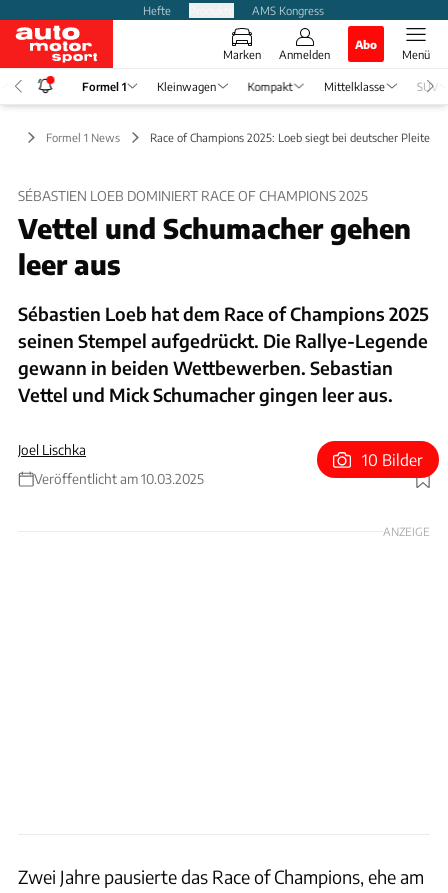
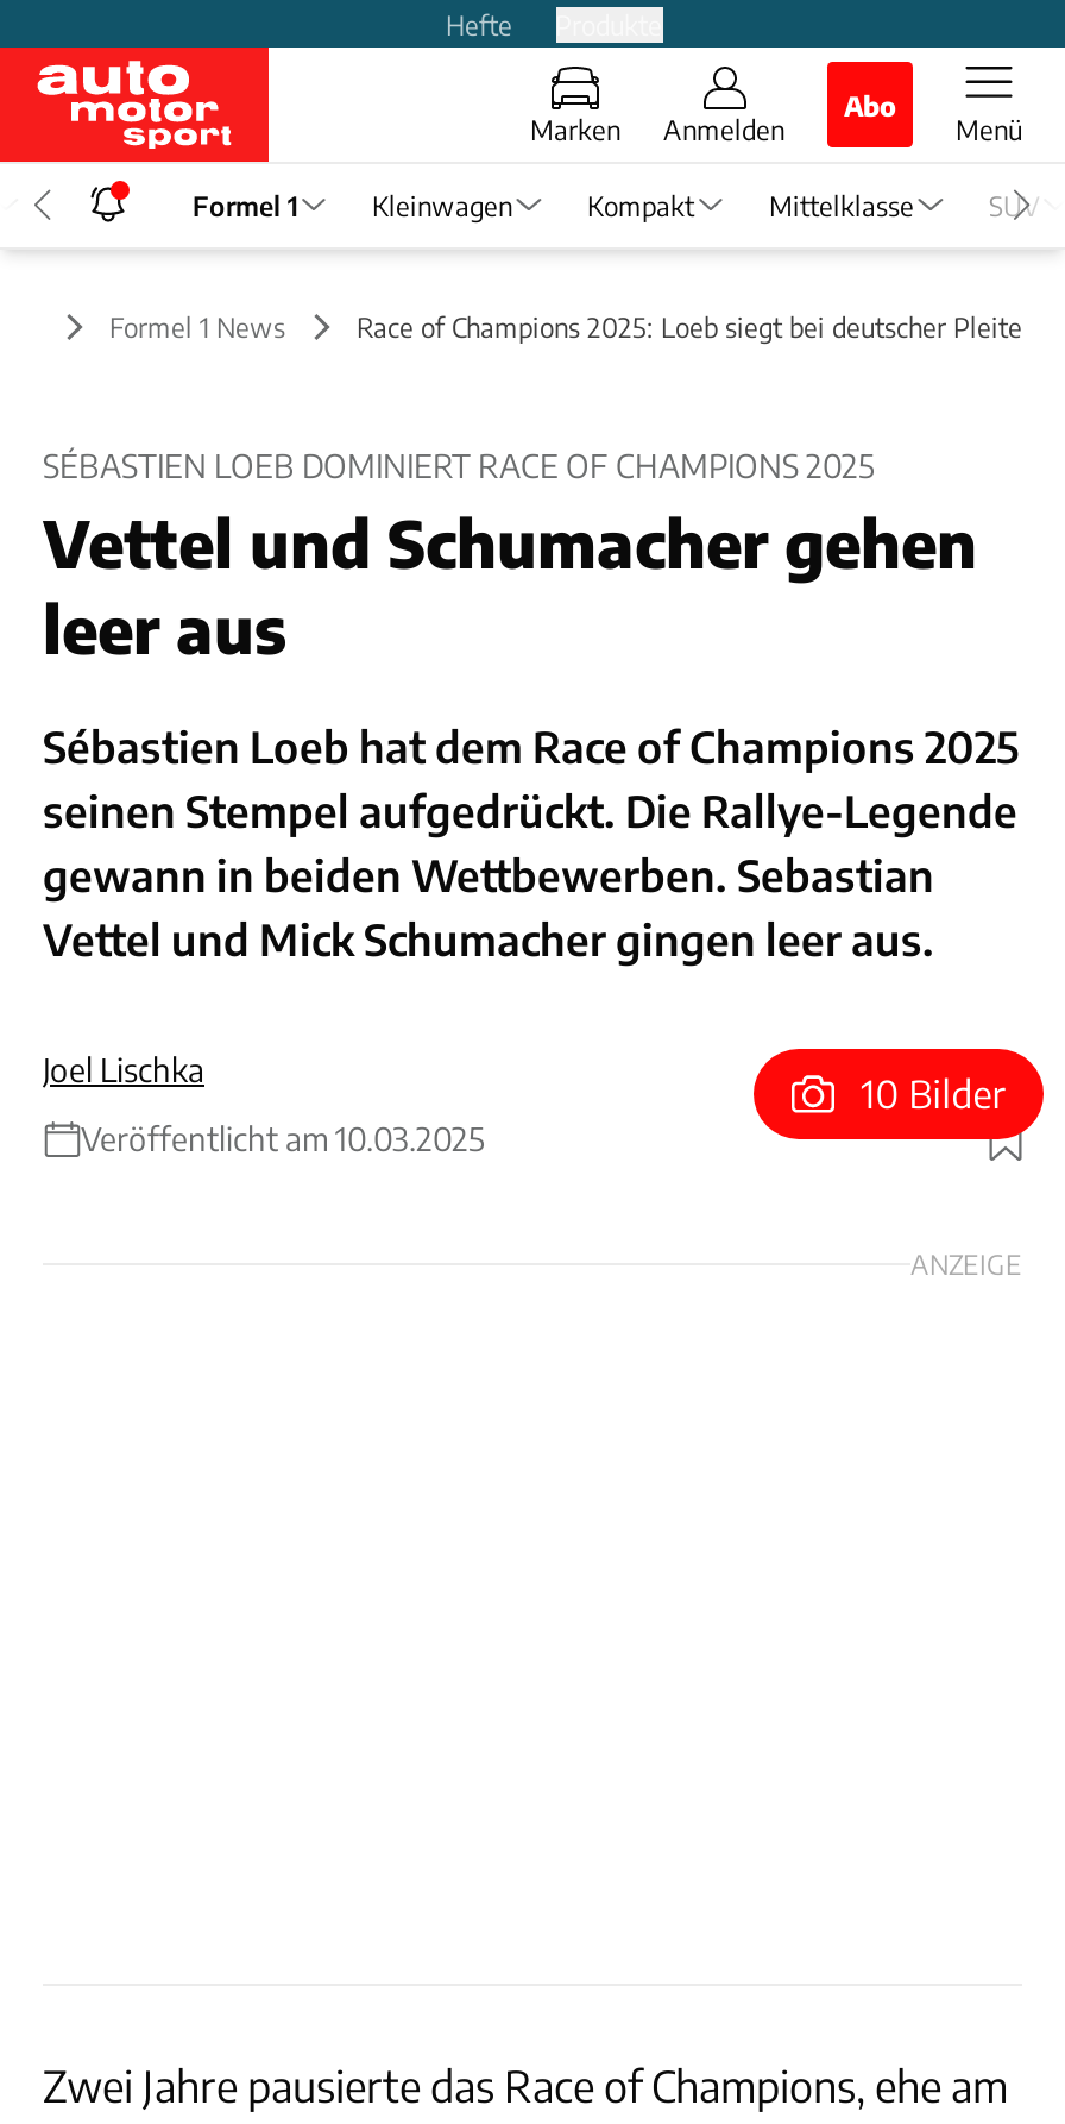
- AMS Kongress
